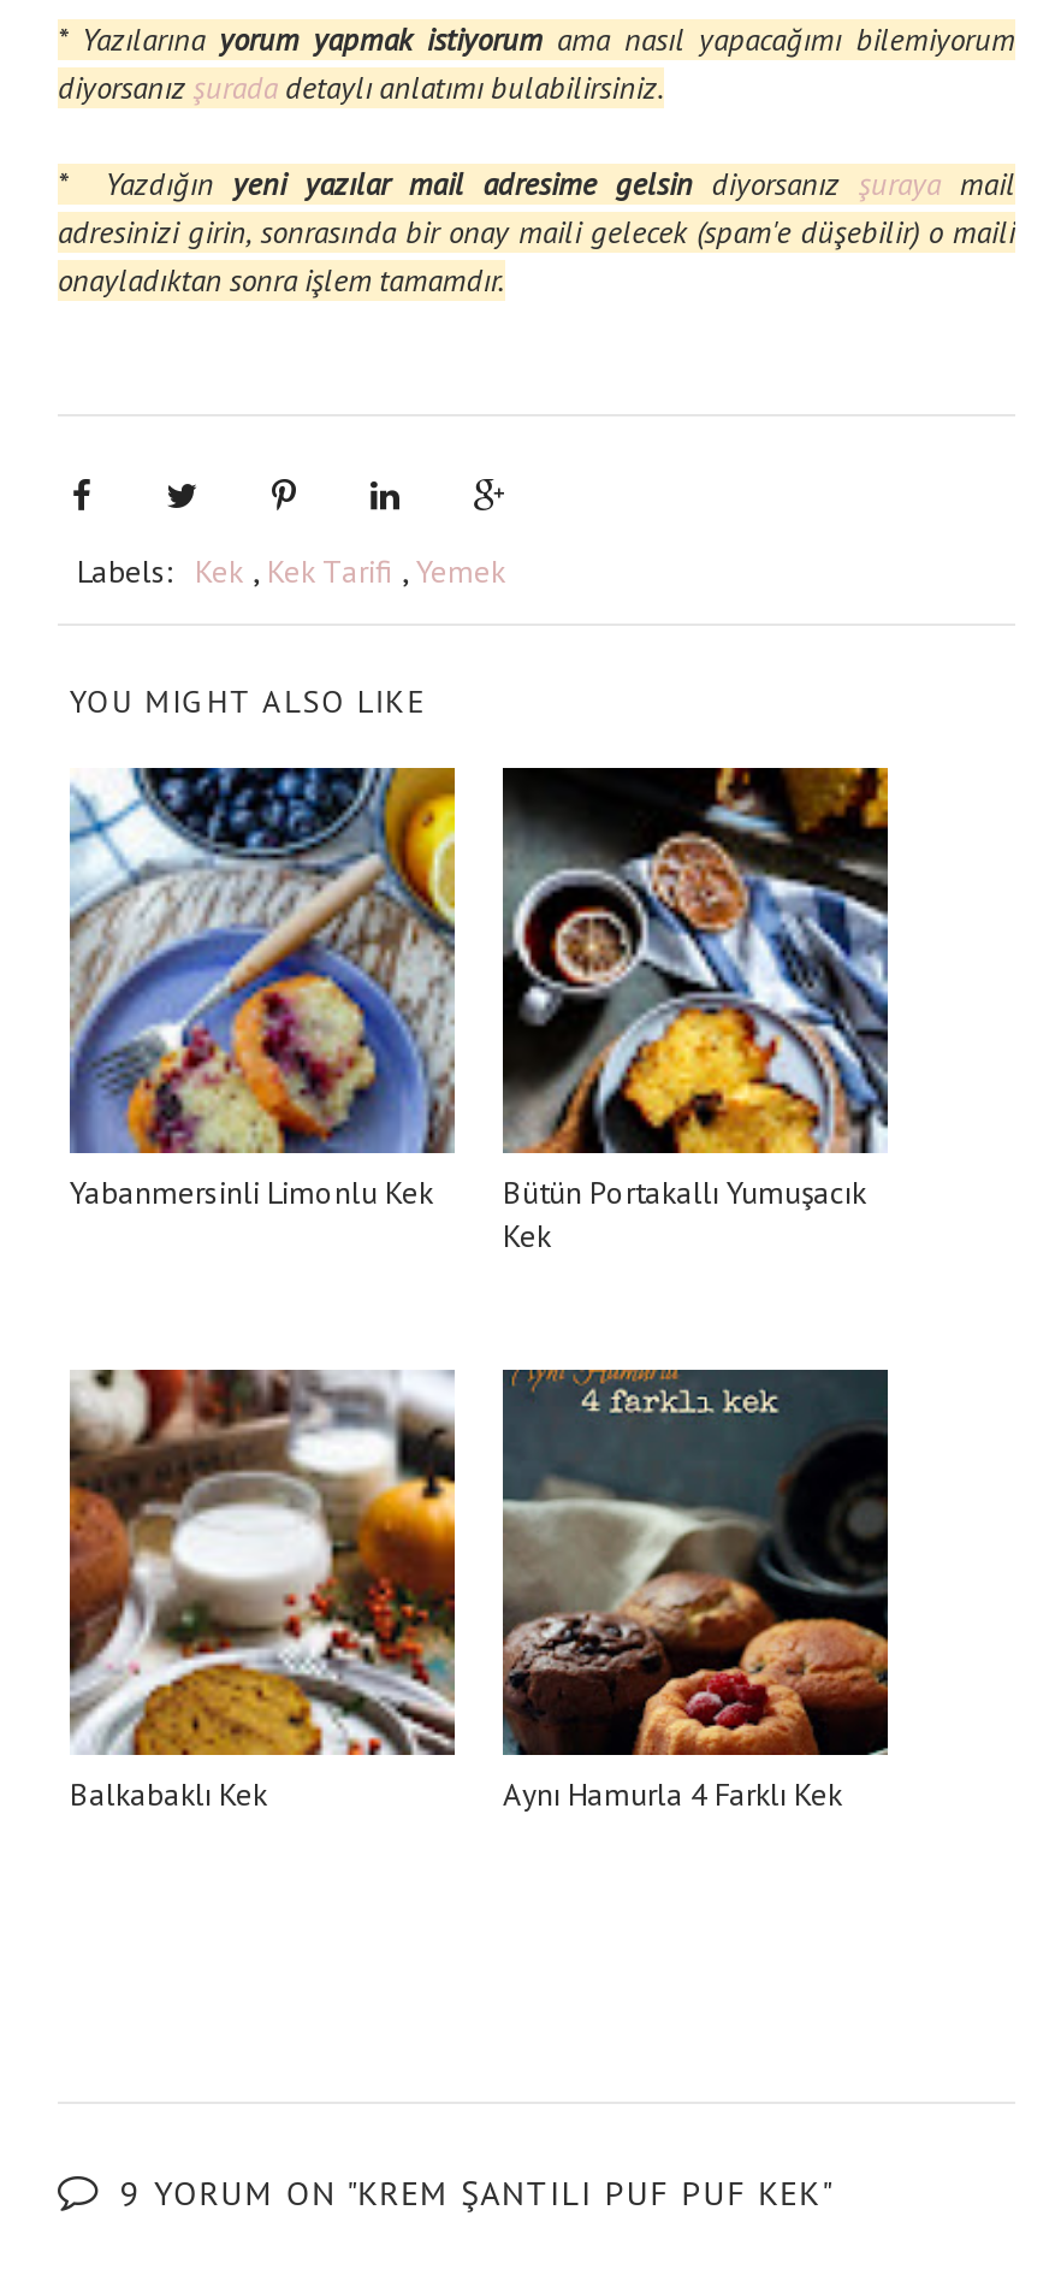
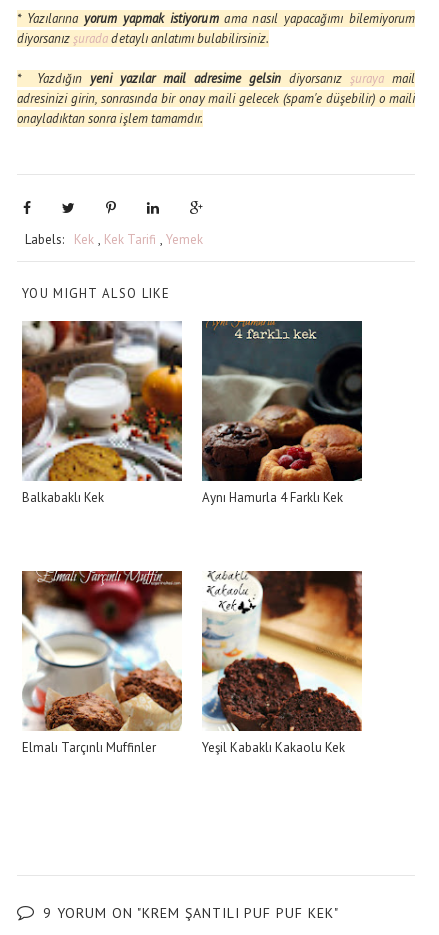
- [image]
- Yabanmersinli Limonlu Kek
- Bütün Portakallı Yumuşacık
- Kek

- [image]

moved up: [image] | Balkabaklı Kek | Aynı Hamurla 4 Farklı Kek

+ [image]
+ Elmalı Tarçınlı Muffinler
+ Yeşil Kabaklı Kakaolu Kek

+ [image]
